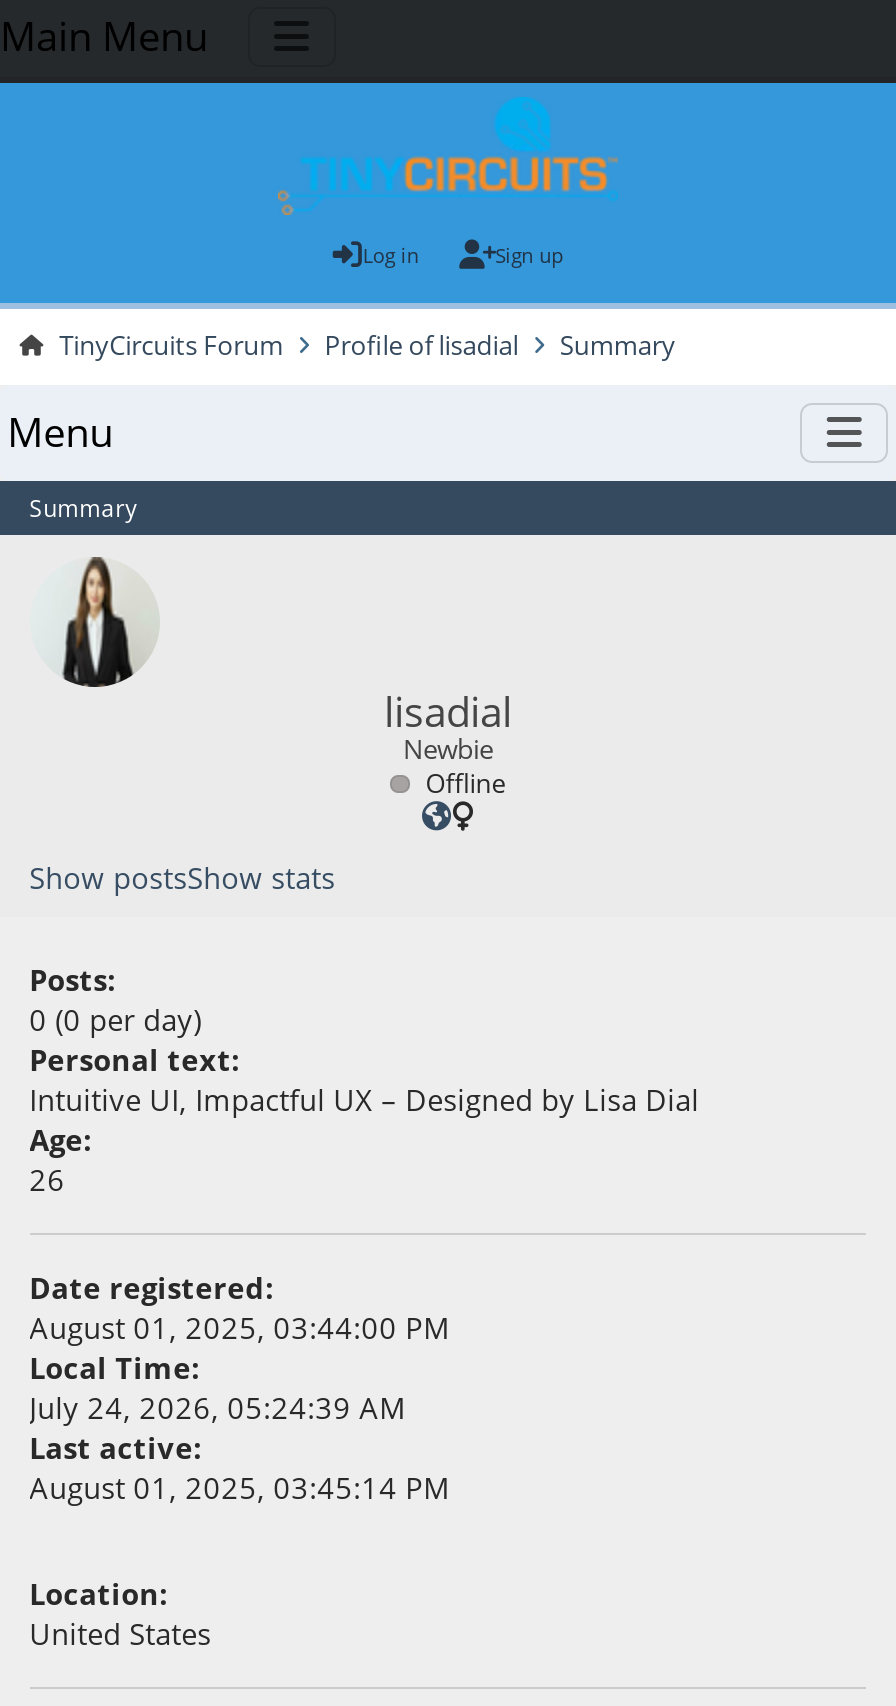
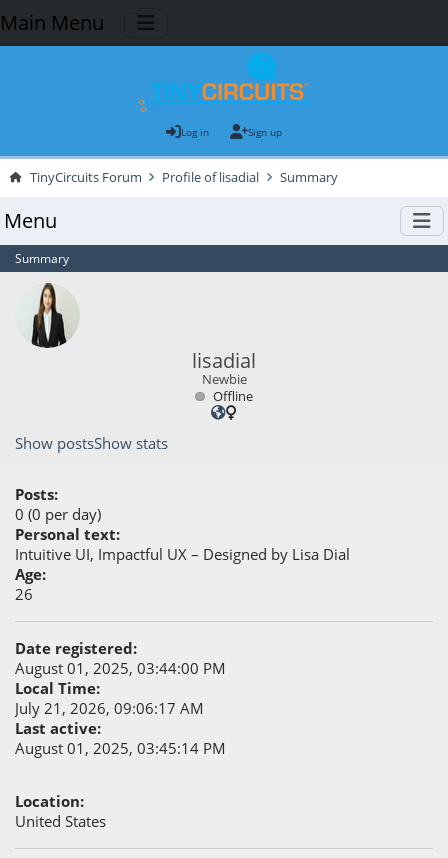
- July 24, 2026, 05:24:39 AM
+ July 21, 2026, 09:06:17 AM
